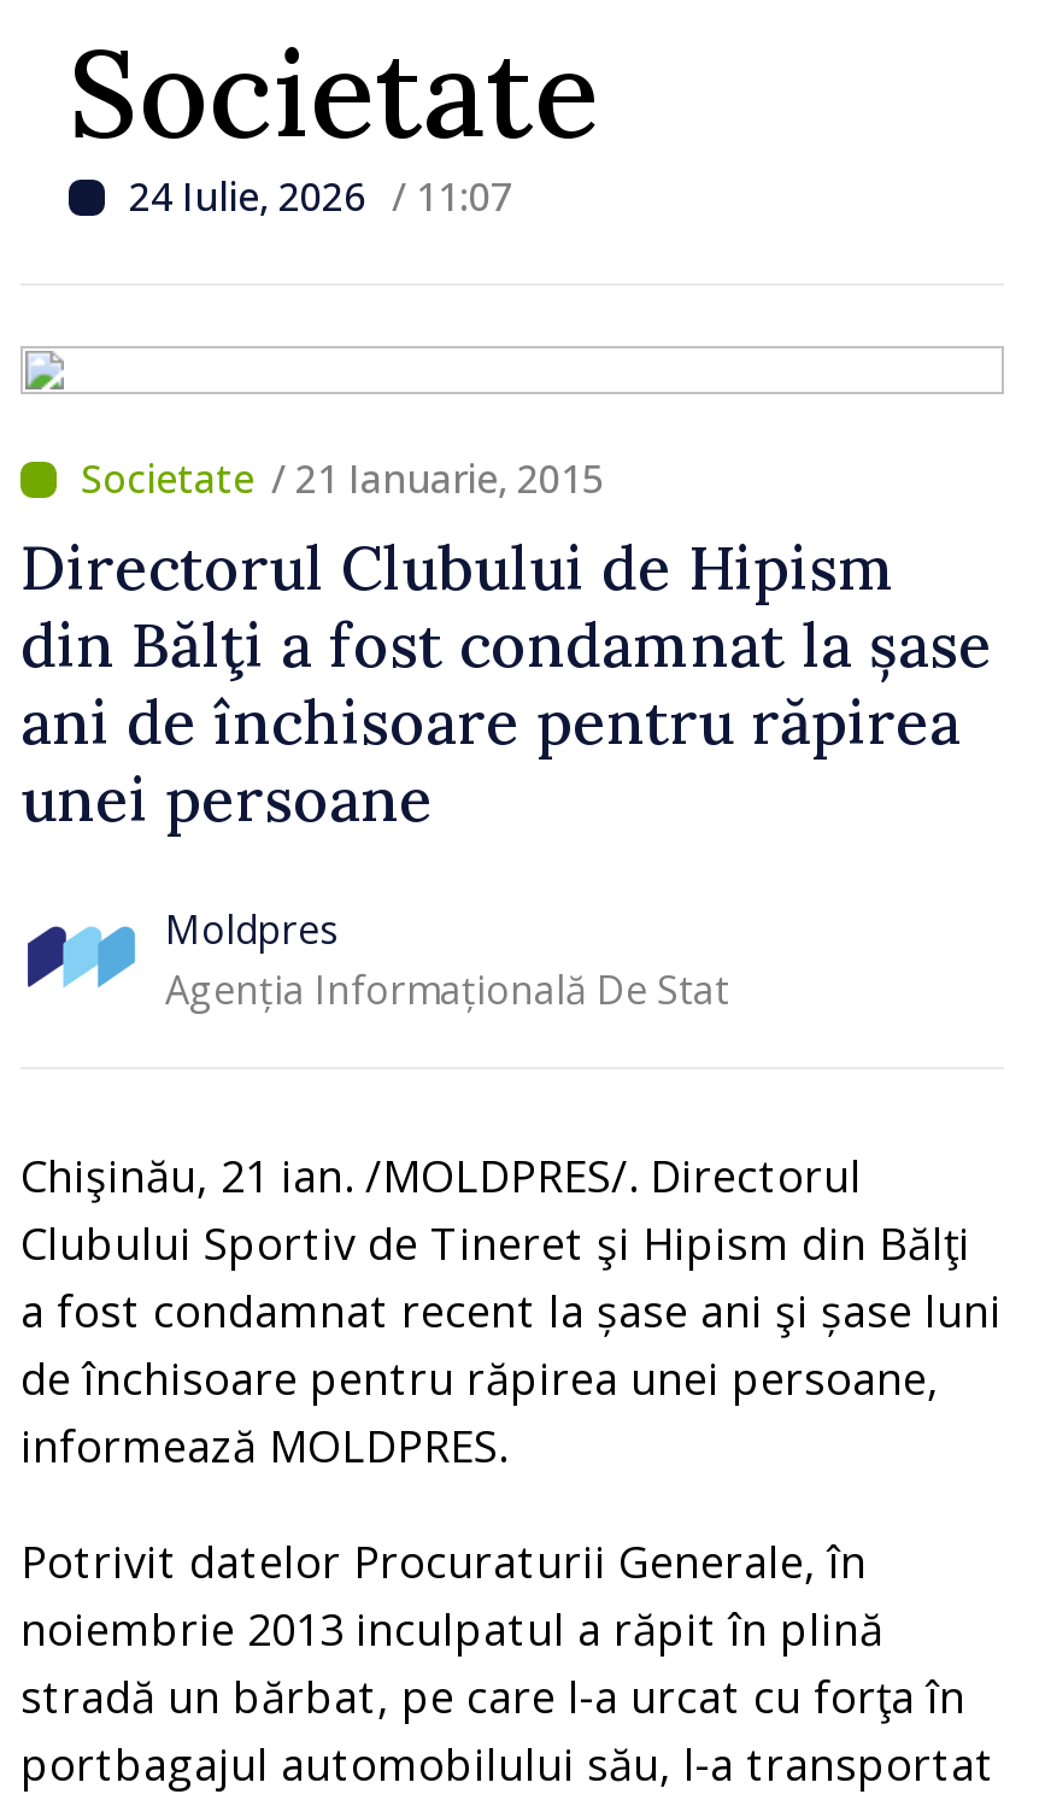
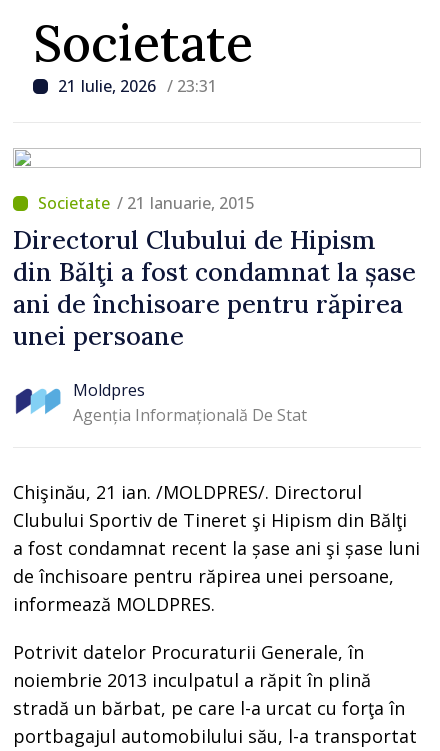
- 24 Iulie, 2026 / 11:07
+ 21 Iulie, 2026 / 23:31
